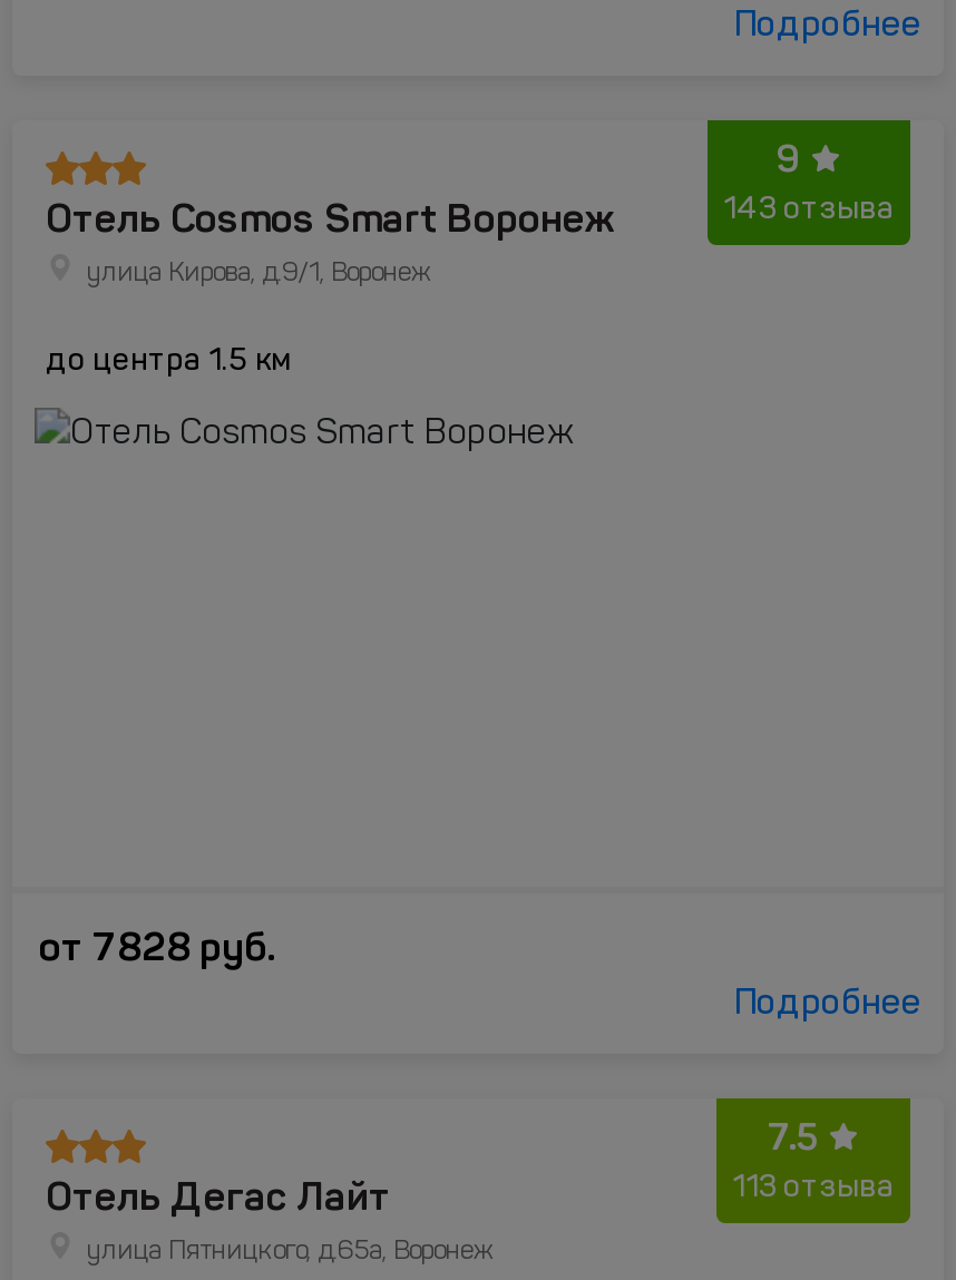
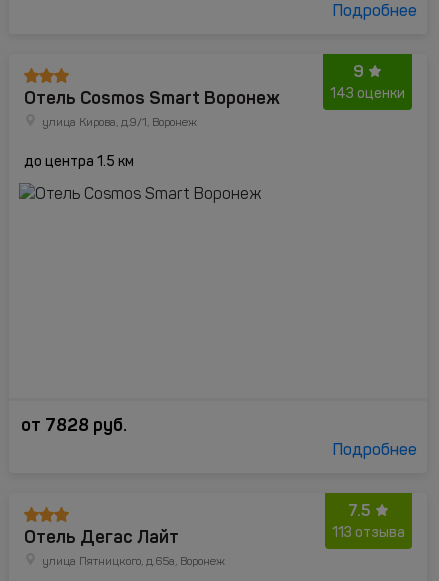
- 143 отзыва
+ 143 оценки
